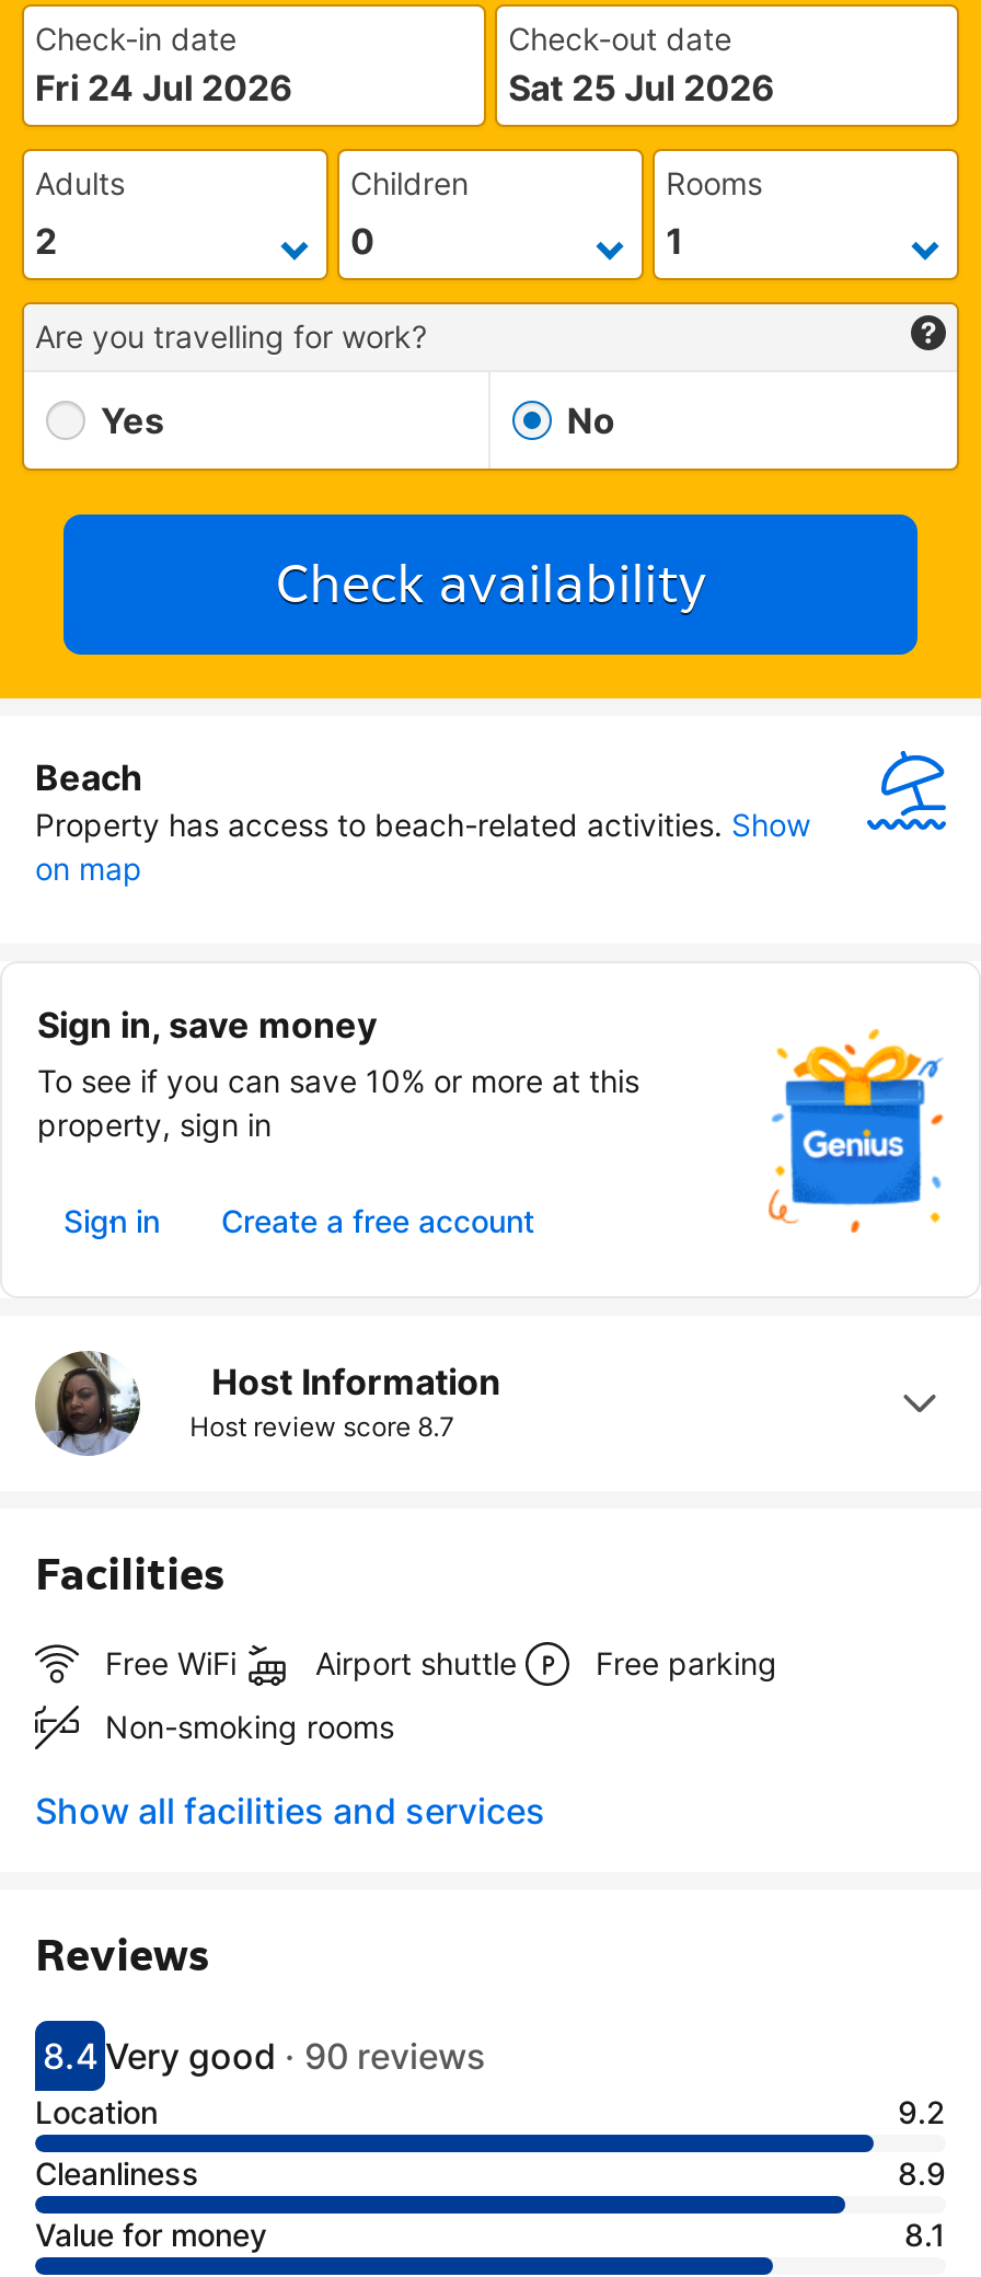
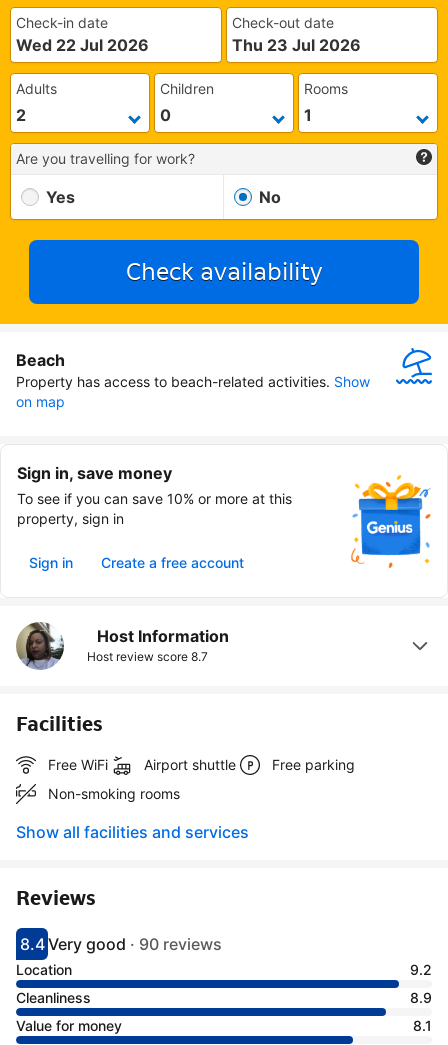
- Fri 24 Jul 2026
+ Wed 22 Jul 2026

- Sat 25 Jul 2026
+ Thu 23 Jul 2026
